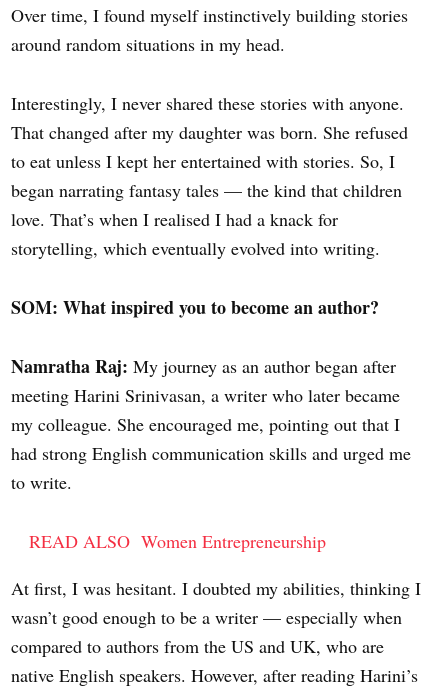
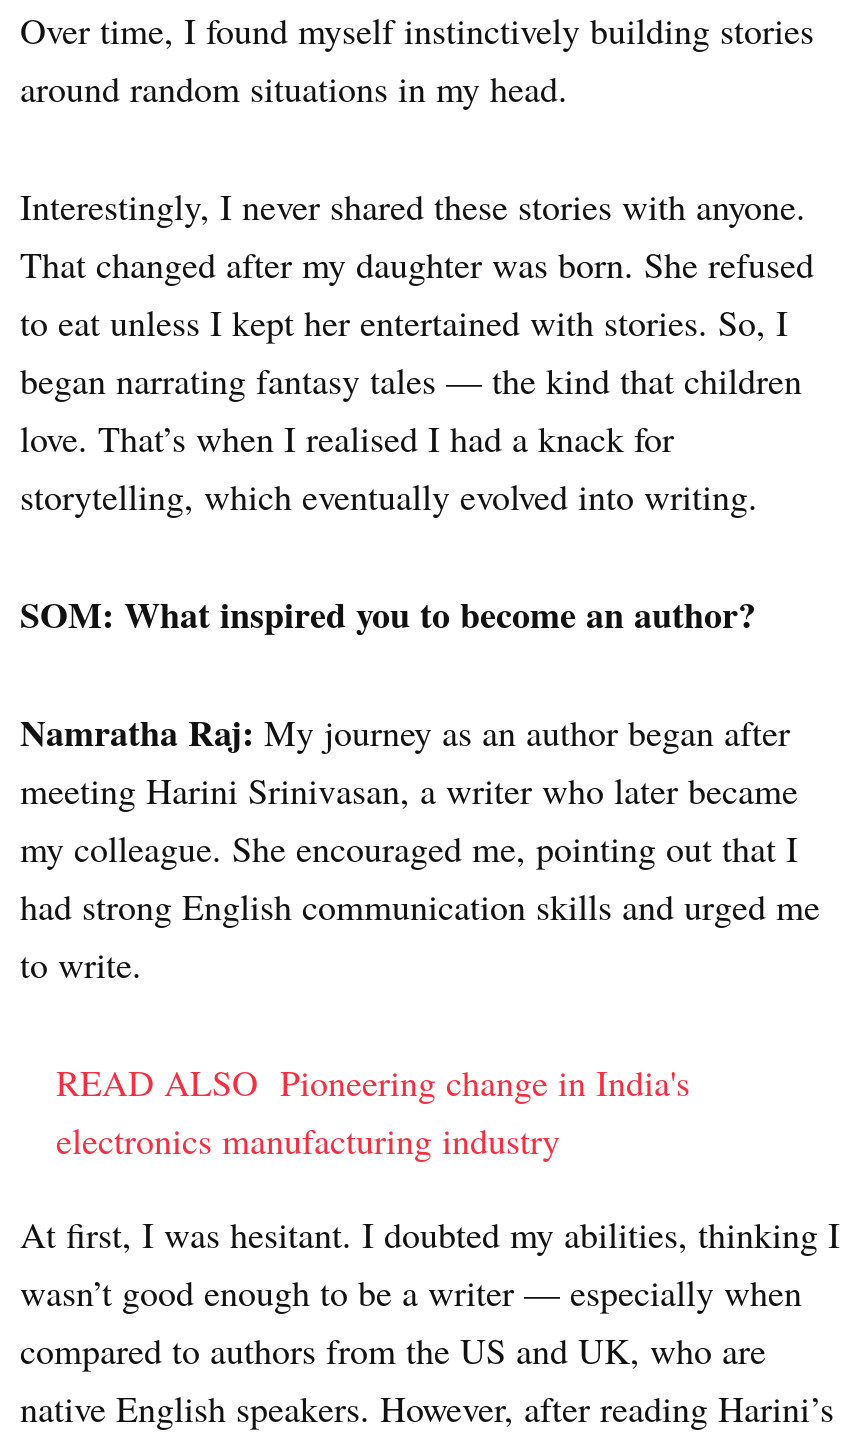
- READ ALSO Women Entrepreneurship
+ READ ALSO Pioneering change in India's
+ electronics manufacturing industry
